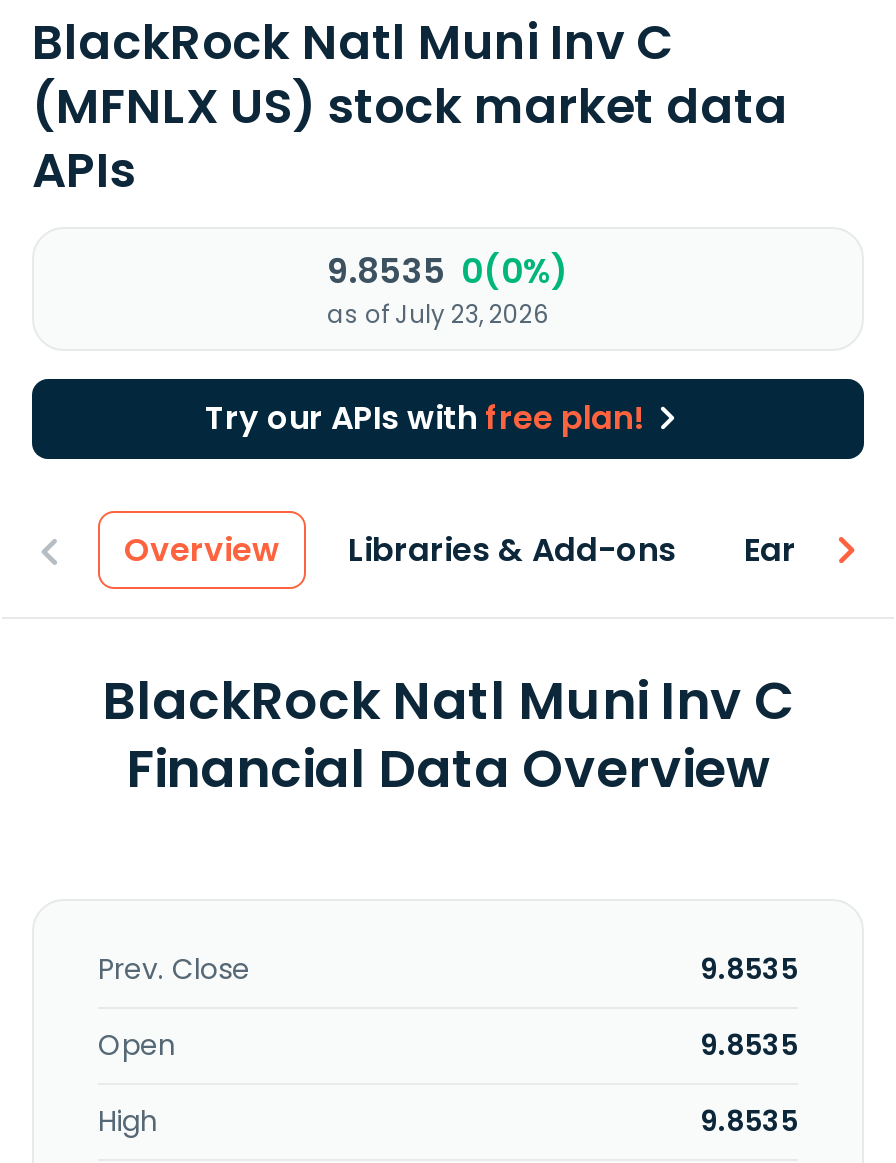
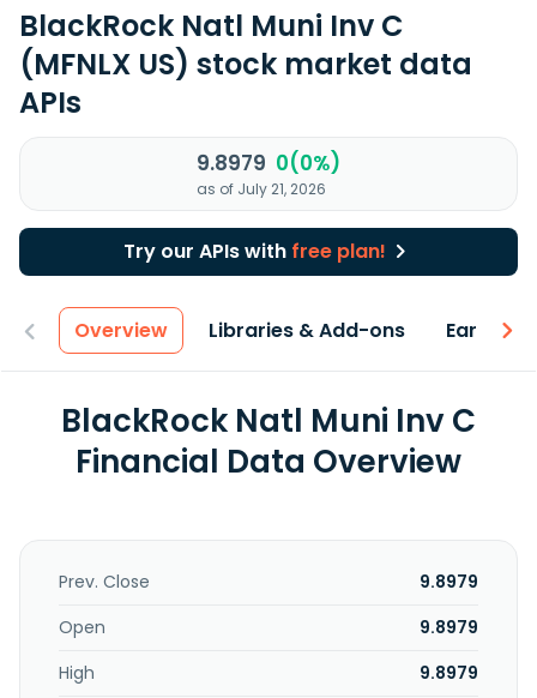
- 9.8535 0(0%)
+ 9.8979 0(0%)

- as of July 23, 2026
+ as of July 21, 2026

- 9.8535
+ 9.8979

- 9.8535
+ 9.8979

- 9.8535
+ 9.8979
